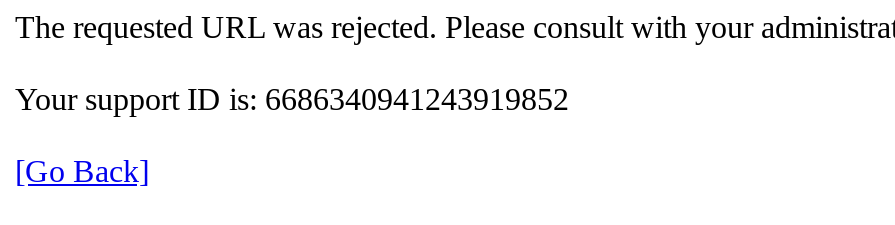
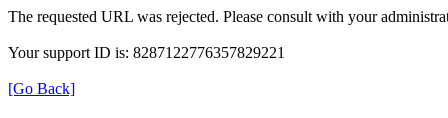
- Your support ID is: 6686340941243919852
+ Your support ID is: 8287122776357829221
